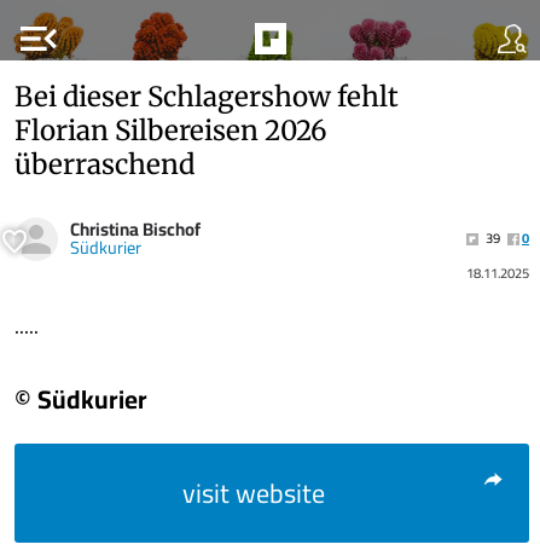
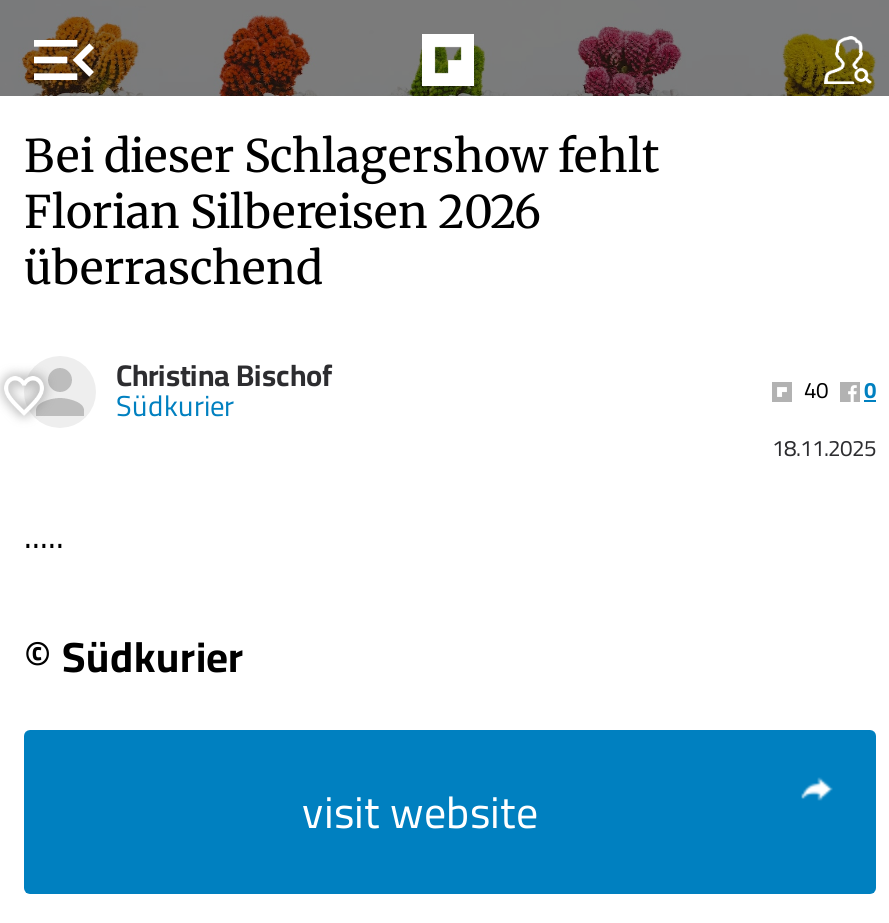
- 39 0
+ 40 0
